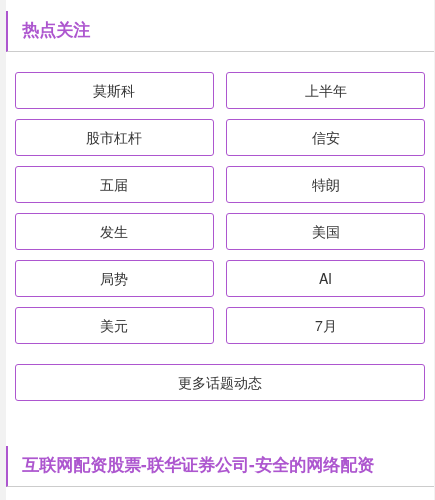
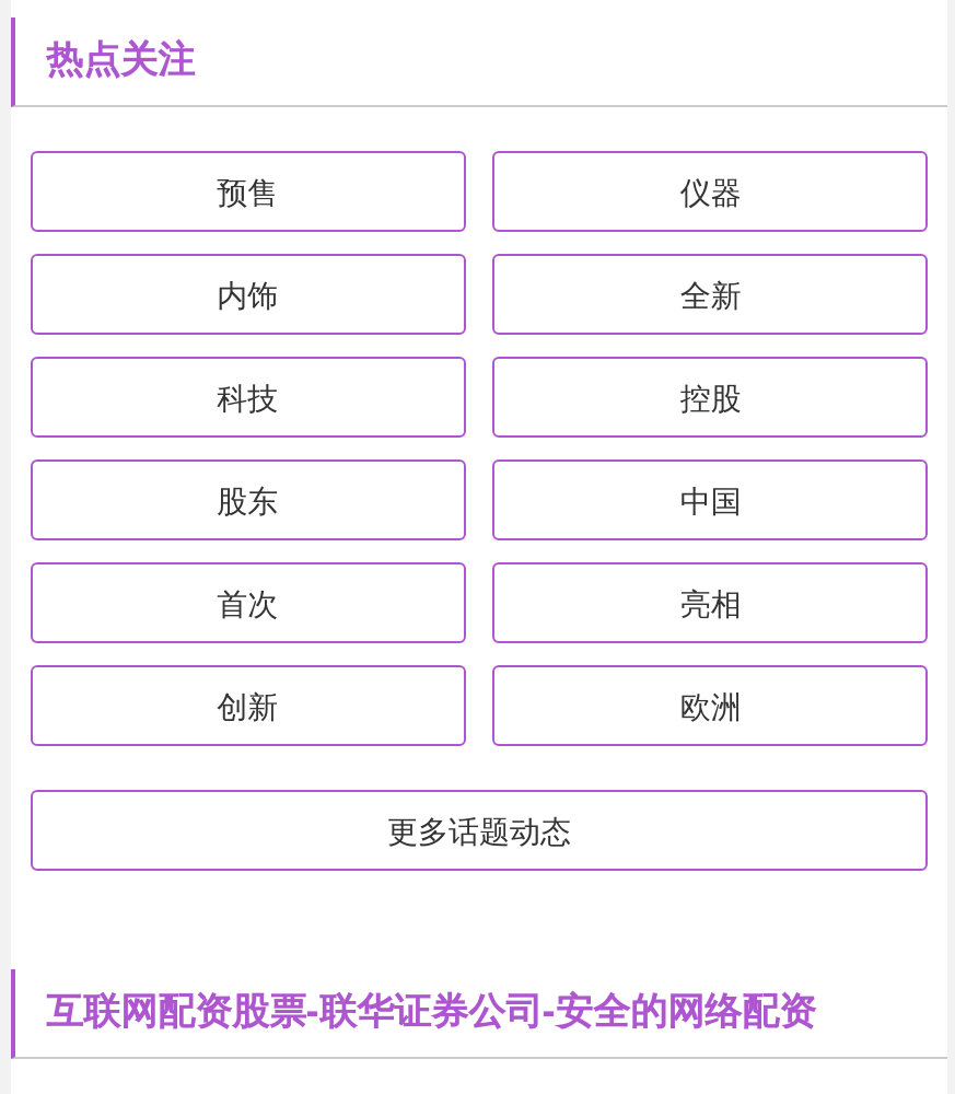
- 莫斯科
- 上半年
+ 预售
+ 仪器

- 股市杠杆
- 信安
+ 内饰
+ 全新

- 五届
- 特朗
+ 科技
+ 控股

- 发生
- 美国
+ 股东
+ 中国

- 局势
- AI
+ 首次
+ 亮相

- 美元
- 7月
+ 创新
+ 欧洲
